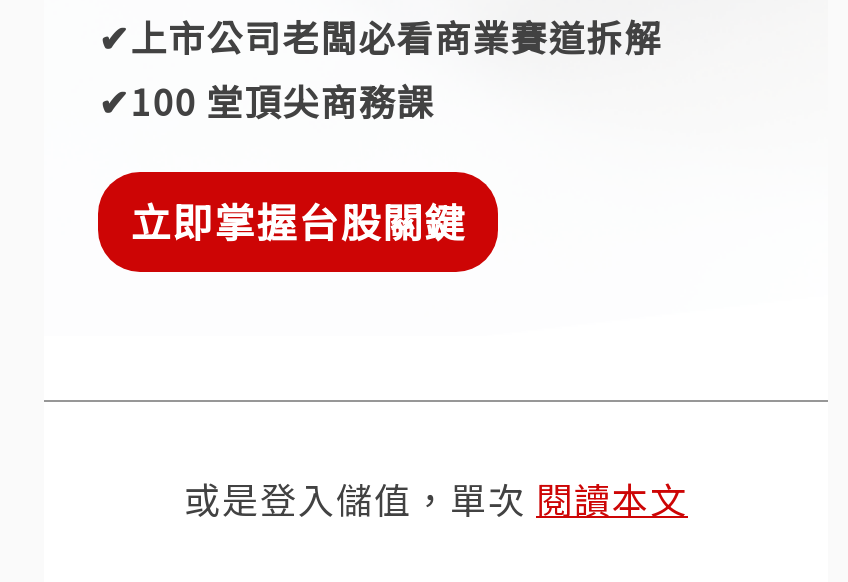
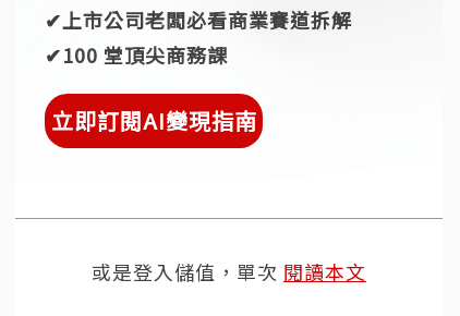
- 立即掌握台股關鍵
+ 立即訂閱AI變現指南
